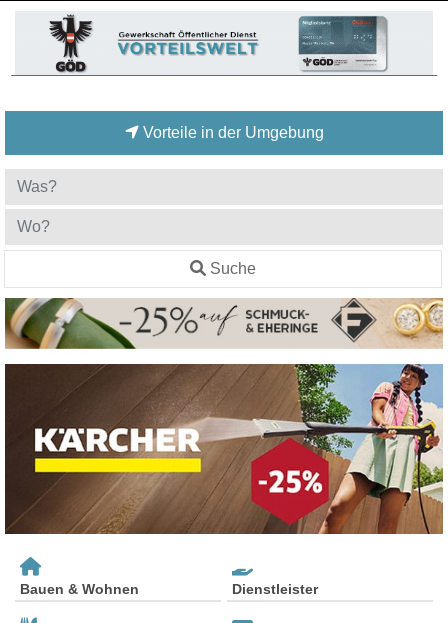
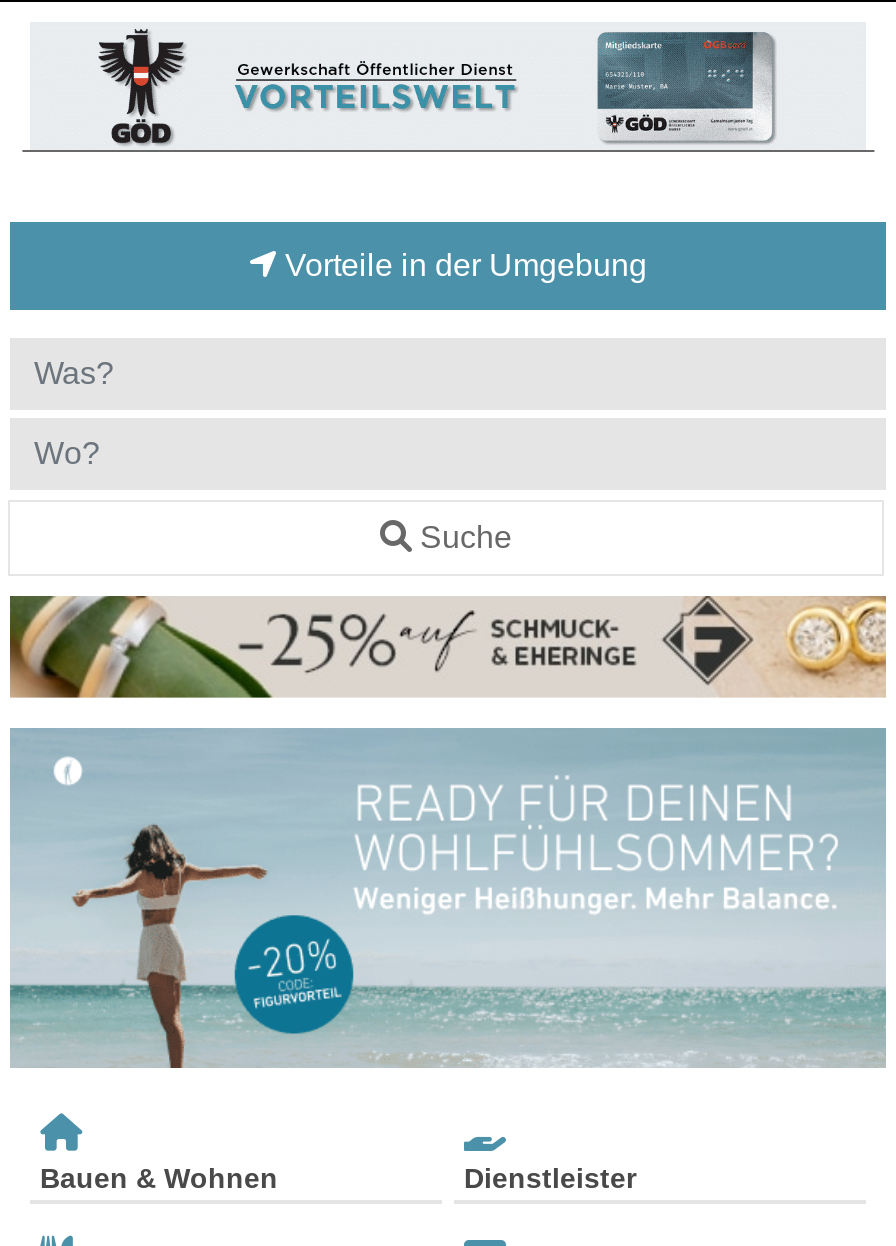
- [image]
+ [image]
